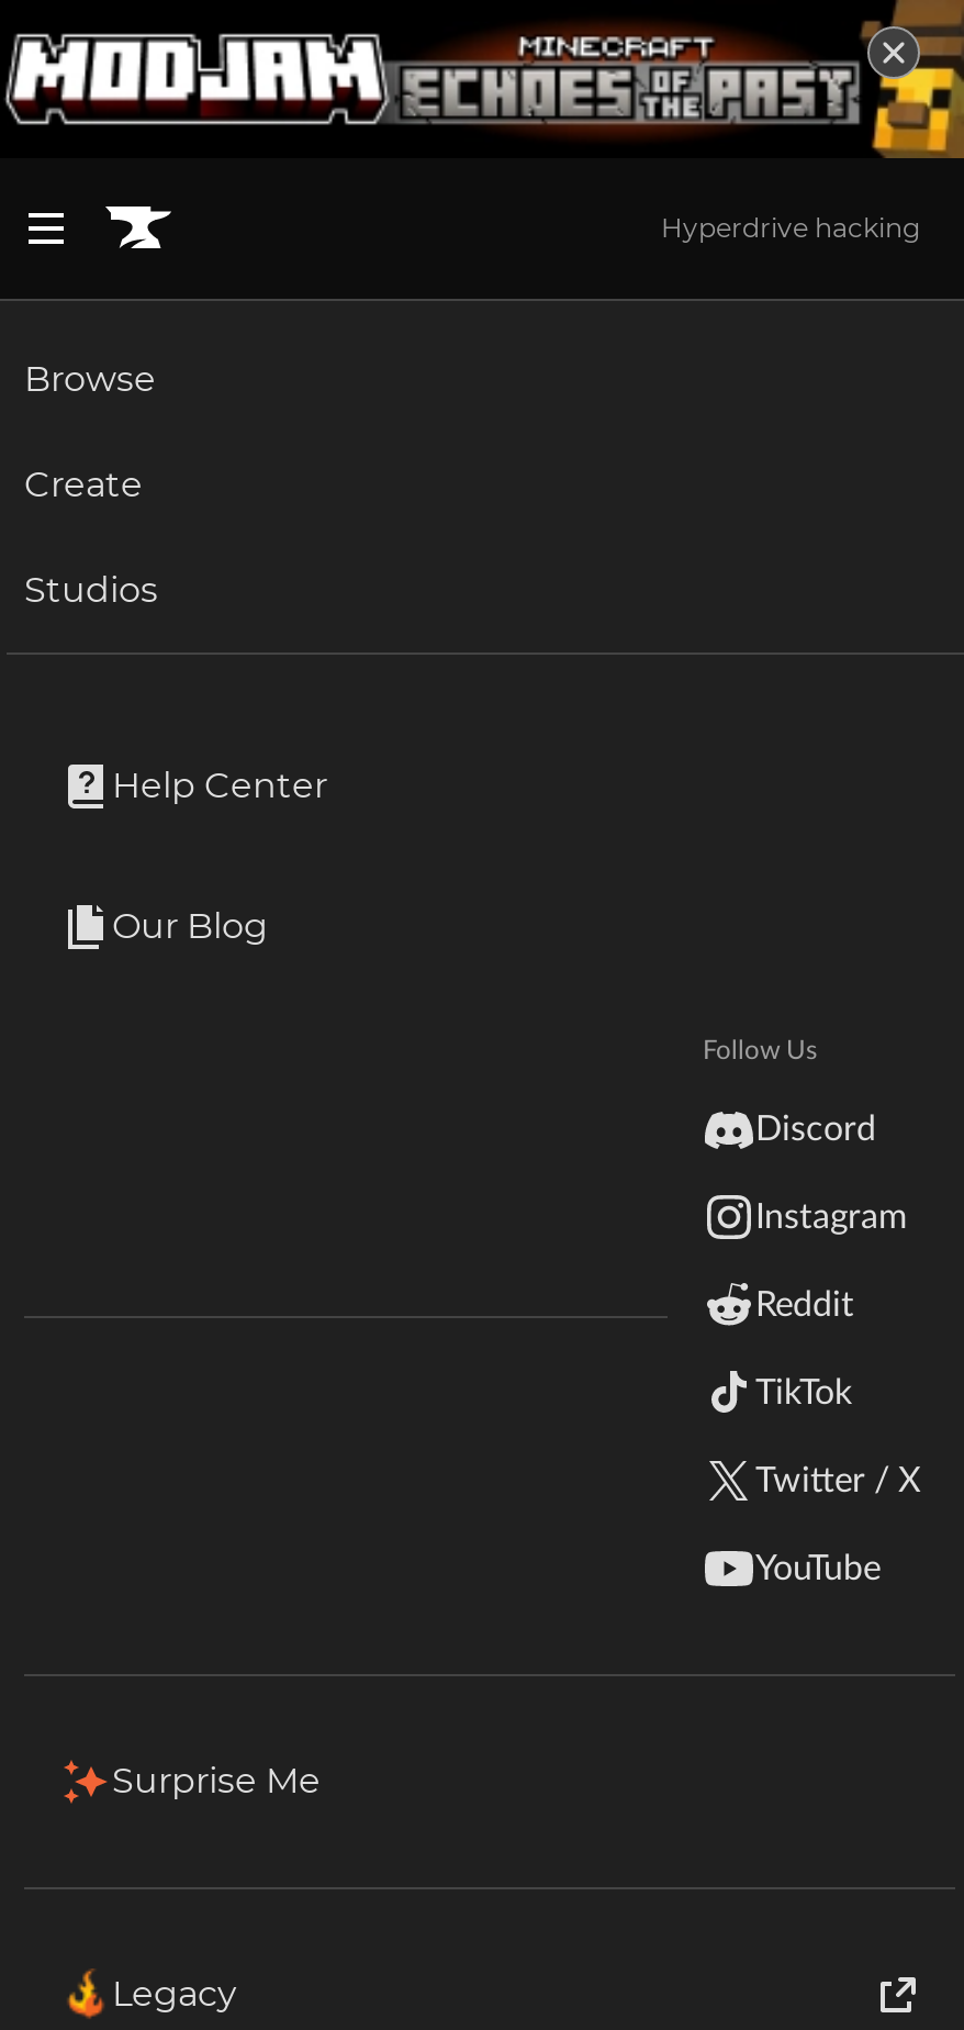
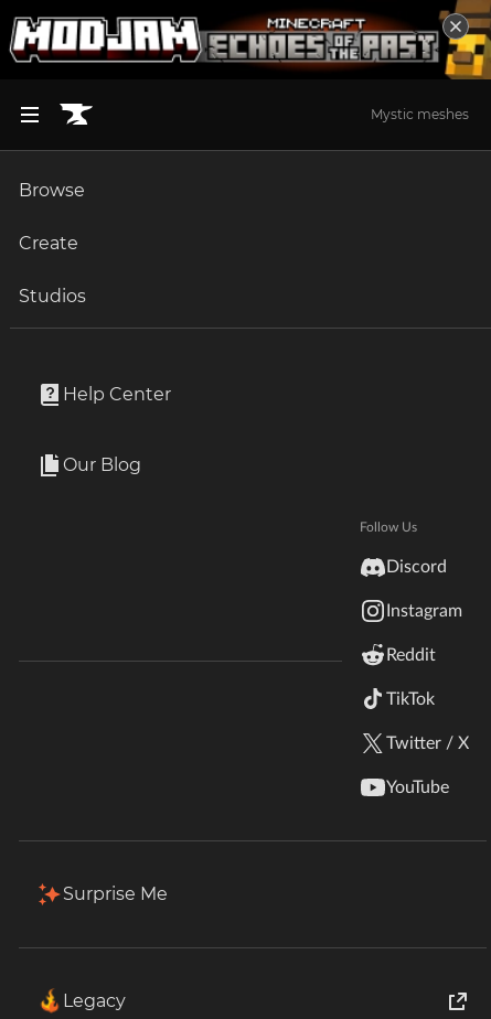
- Hyperdrive hacking
+ Mystic meshes
